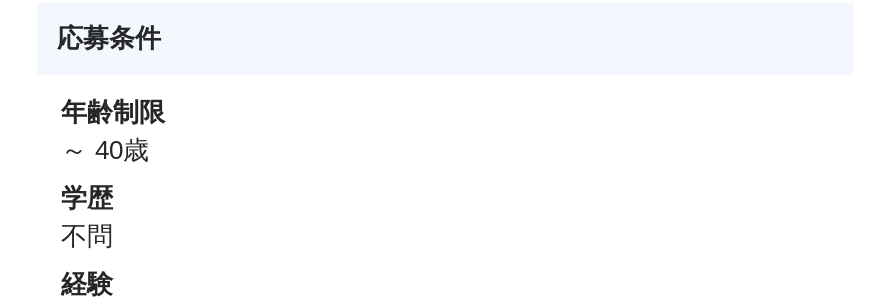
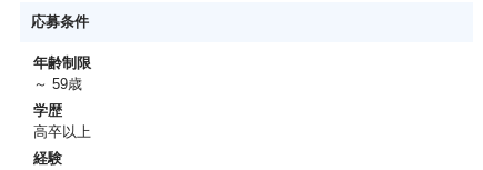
- ～ 40歳
+ ～ 59歳

- 不問
+ 高卒以上
